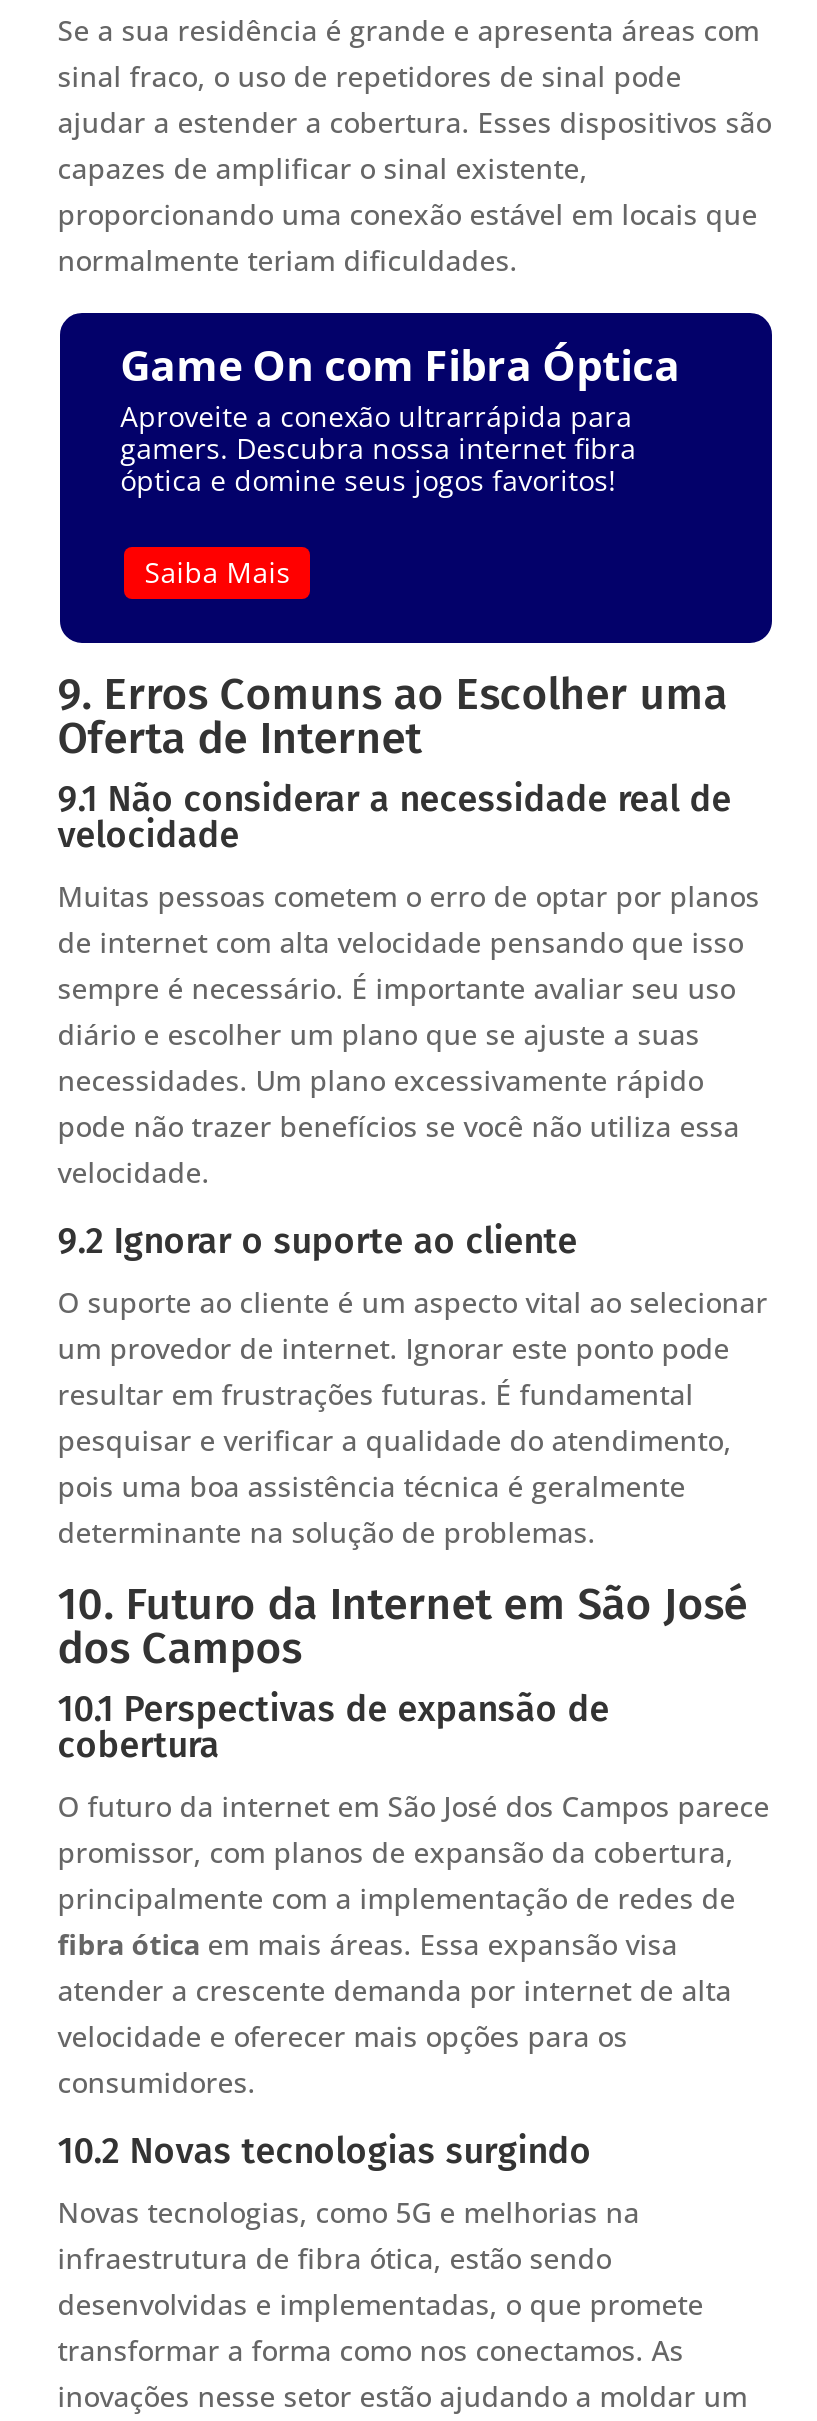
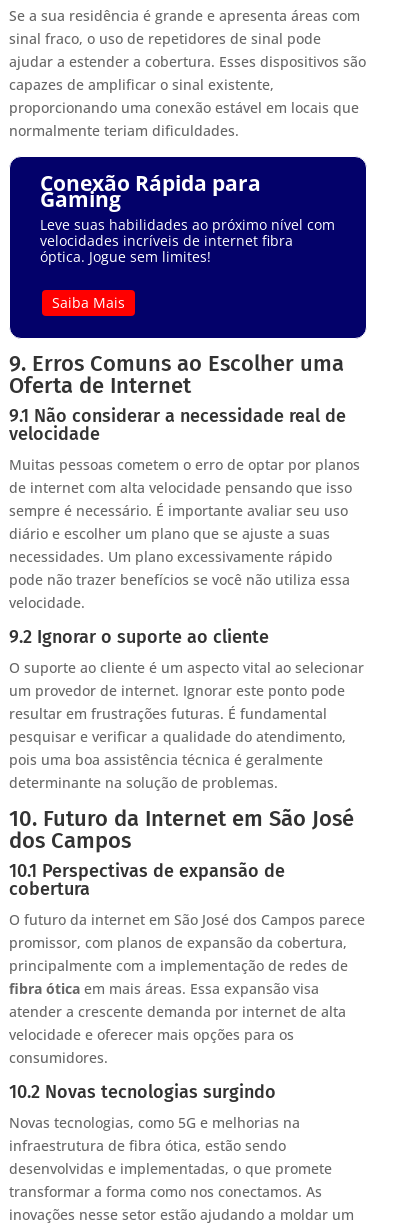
- Game On com Fibra Óptica
- Aproveite a conexão ultrarrápida para
- gamers. Descubra nossa internet fibra
- óptica e domine seus jogos favoritos!
+ Conexão Rápida para
+ Gaming
+ Leve suas habilidades ao próximo nível com
+ velocidades incríveis de internet fibra
+ óptica. Jogue sem limites!
